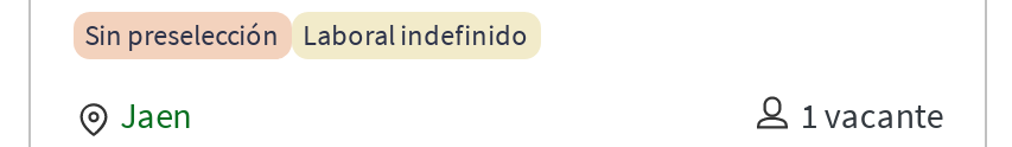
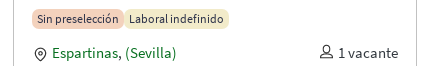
- Jaen
+ Espartinas, (Sevilla)
